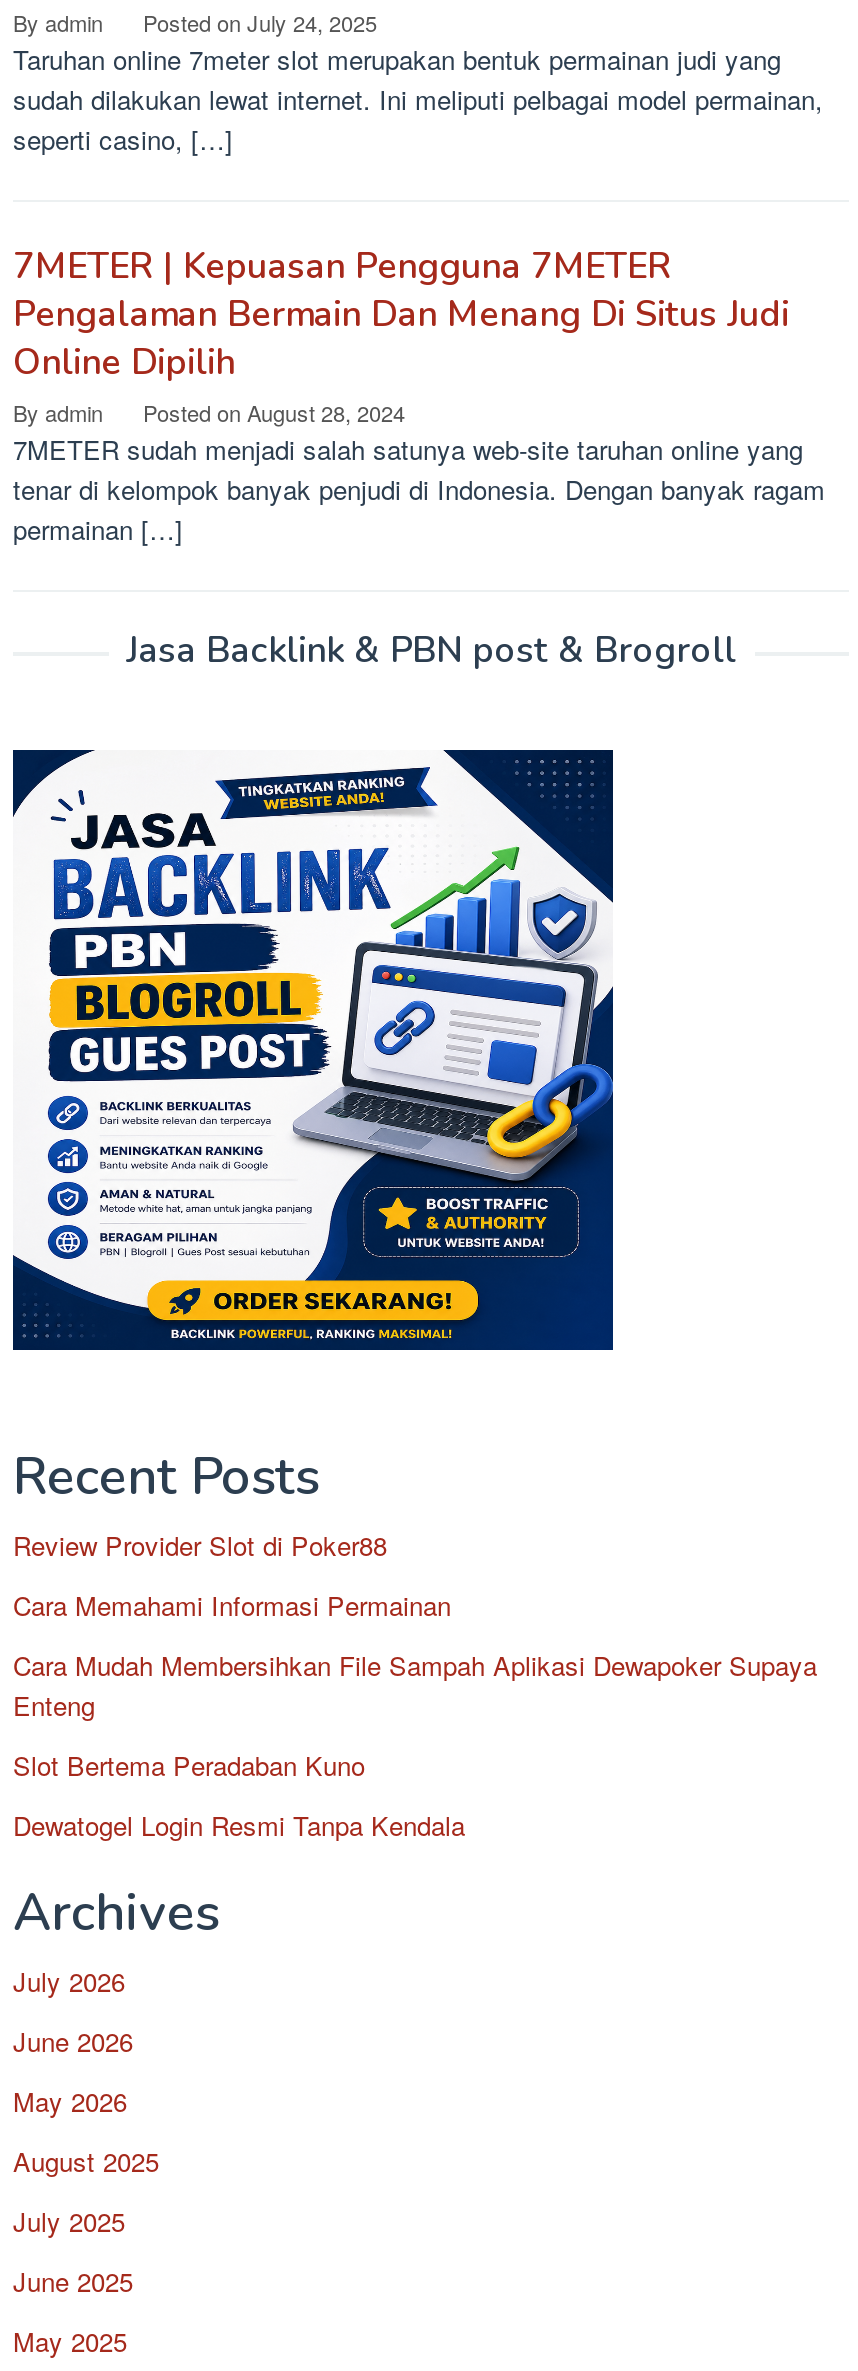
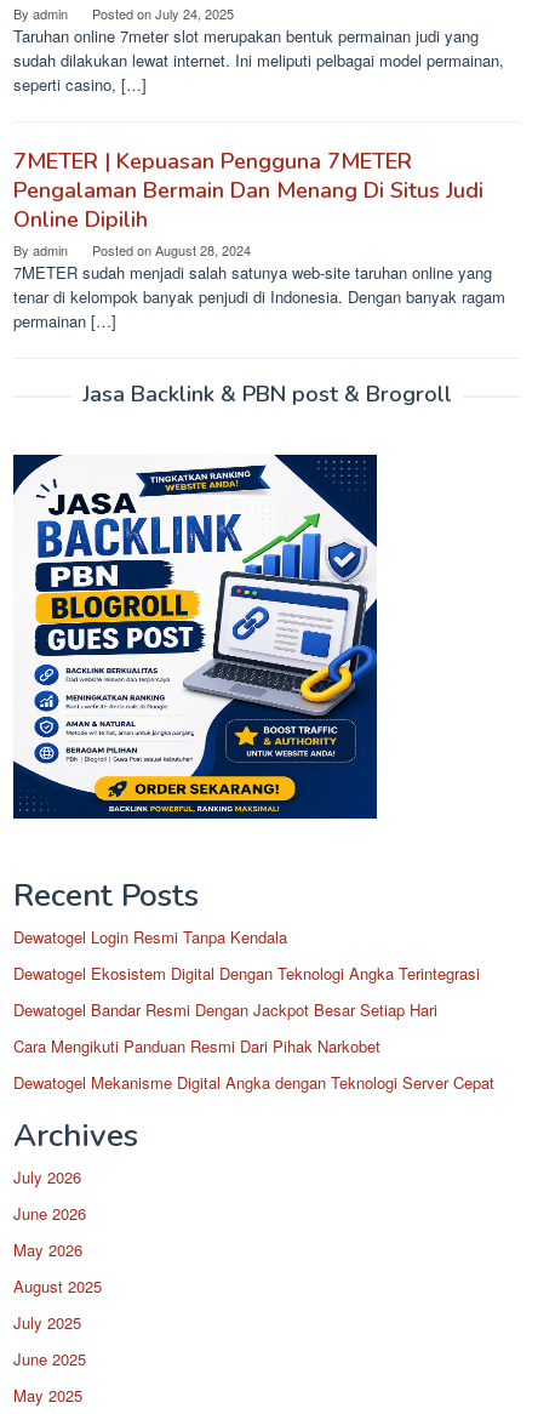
- Review Provider Slot di Poker88
- Cara Memahami Informasi Permainan
- Cara Mudah Membersihkan File Sampah Aplikasi Dewapoker Supaya
- Enteng
- Slot Bertema Peradaban Kuno

moved up: Dewatogel Login Resmi Tanpa Kendala

+ Dewatogel Ekosistem Digital Dengan Teknologi Angka Terintegrasi
+ Dewatogel Bandar Resmi Dengan Jackpot Besar Setiap Hari
+ Cara Mengikuti Panduan Resmi Dari Pihak Narkobet
+ Dewatogel Mekanisme Digital Angka dengan Teknologi Server Cepat
